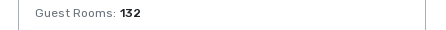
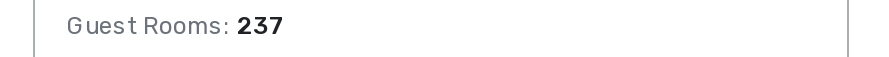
- Guest Rooms: 132
+ Guest Rooms: 237
